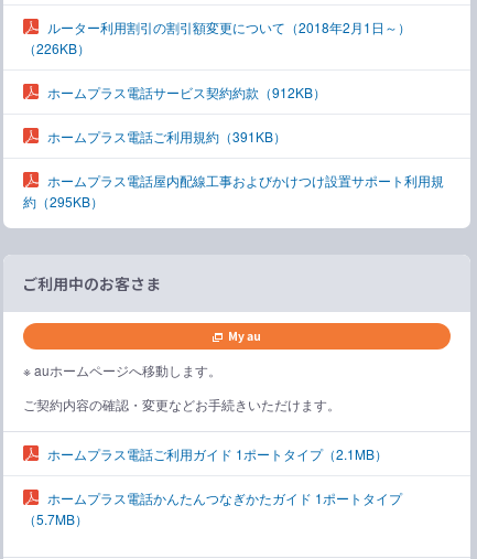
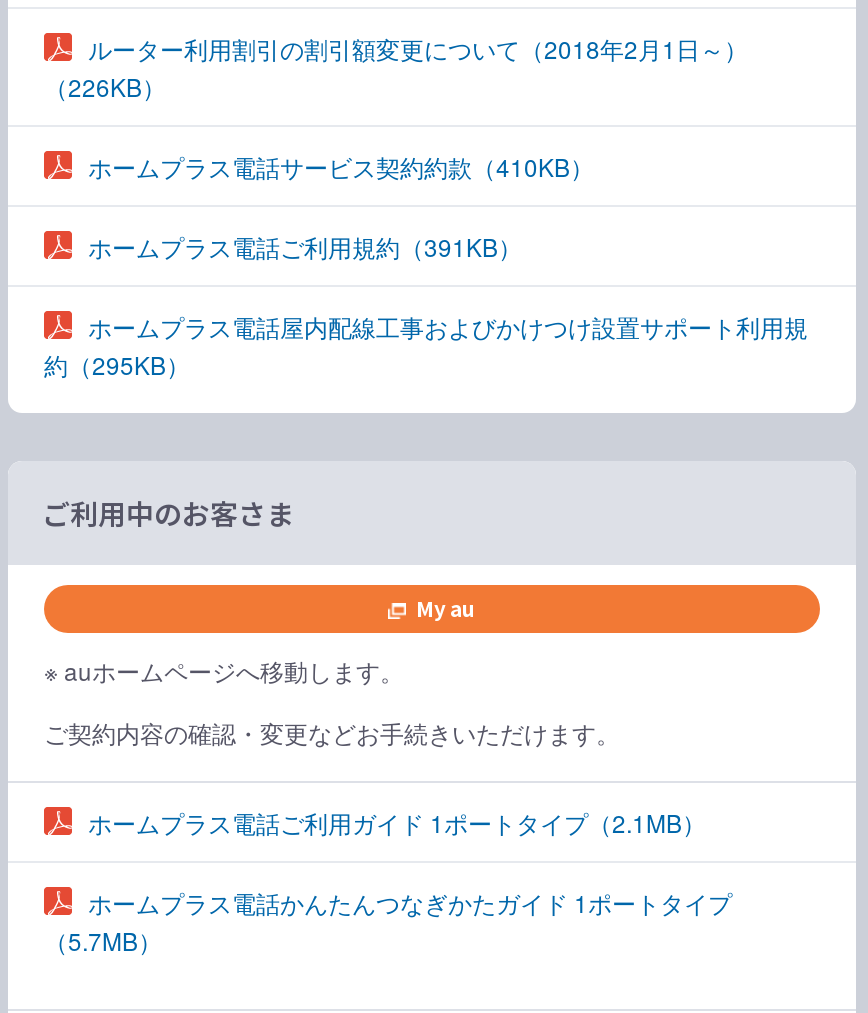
- ホームプラス電話サービス契約約款（912KB）
+ ホームプラス電話サービス契約約款（410KB）
